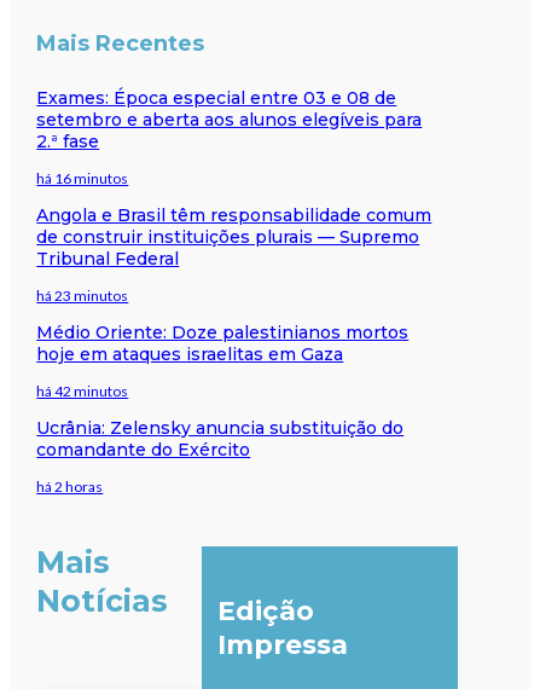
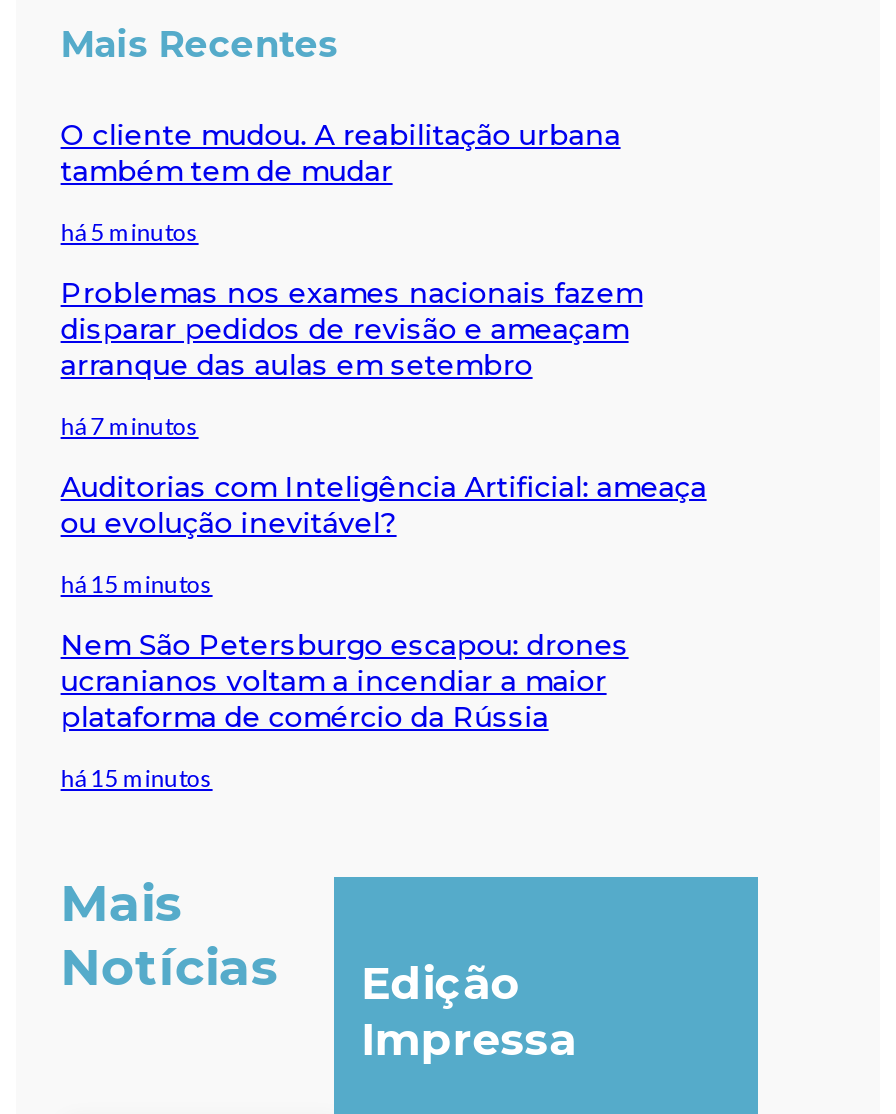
- Exames: Época especial entre 03 e 08 de
- setembro e aberta aos alunos elegíveis para
- 2.ª fase
+ O cliente mudou. A reabilitação urbana
+ também tem de mudar

- há 16 minutos
+ há 5 minutos

- Angola e Brasil têm responsabilidade comum
- de construir instituições plurais — Supremo
- Tribunal Federal
+ Problemas nos exames nacionais fazem
+ disparar pedidos de revisão e ameaçam
+ arranque das aulas em setembro

- há 23 minutos
+ há 7 minutos

- Médio Oriente: Doze palestinianos mortos
- hoje em ataques israelitas em Gaza
+ Auditorias com Inteligência Artificial: ameaça
+ ou evolução inevitável?

- há 42 minutos
+ há 15 minutos

- Ucrânia: Zelensky anuncia substituição do
- comandante do Exército
+ Nem São Petersburgo escapou: drones
+ ucranianos voltam a incendiar a maior
+ plataforma de comércio da Rússia

- há 2 horas
+ há 15 minutos
